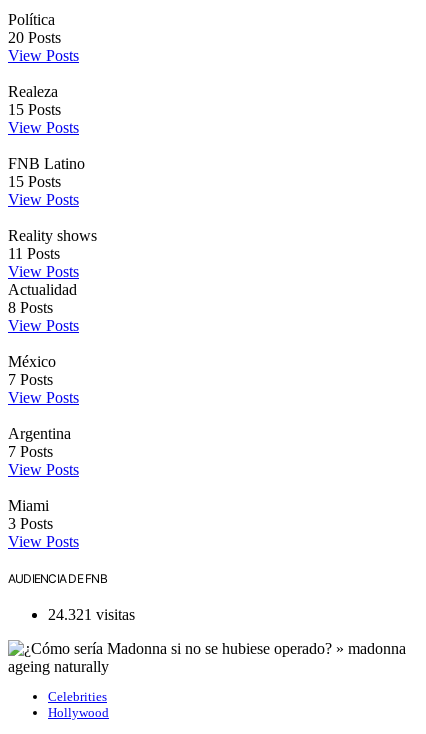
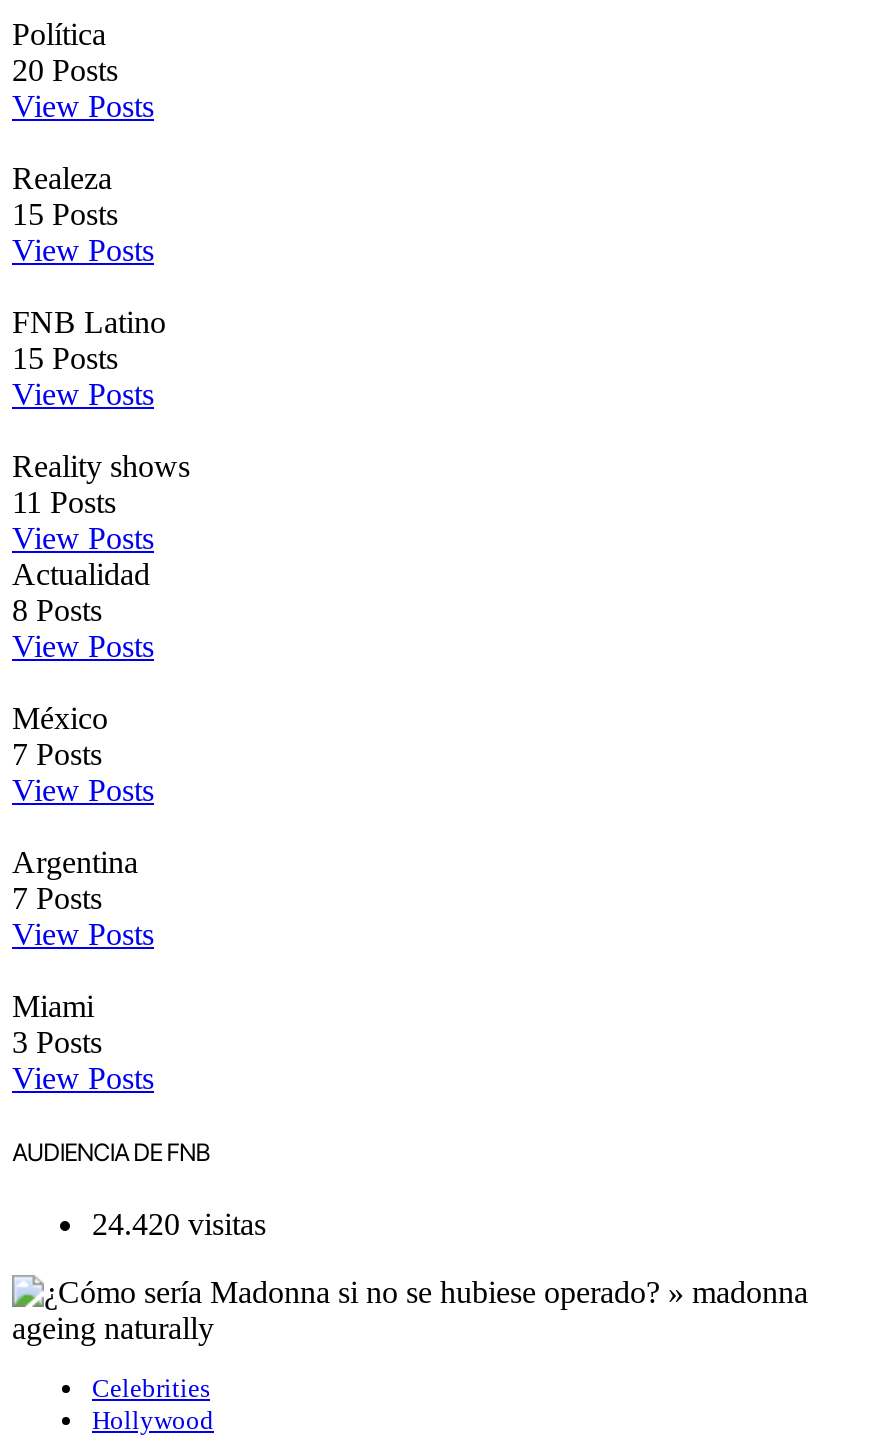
- 24.321 visitas
+ 24.420 visitas
